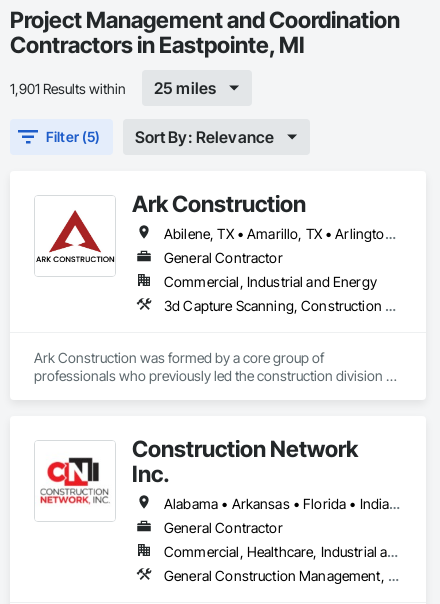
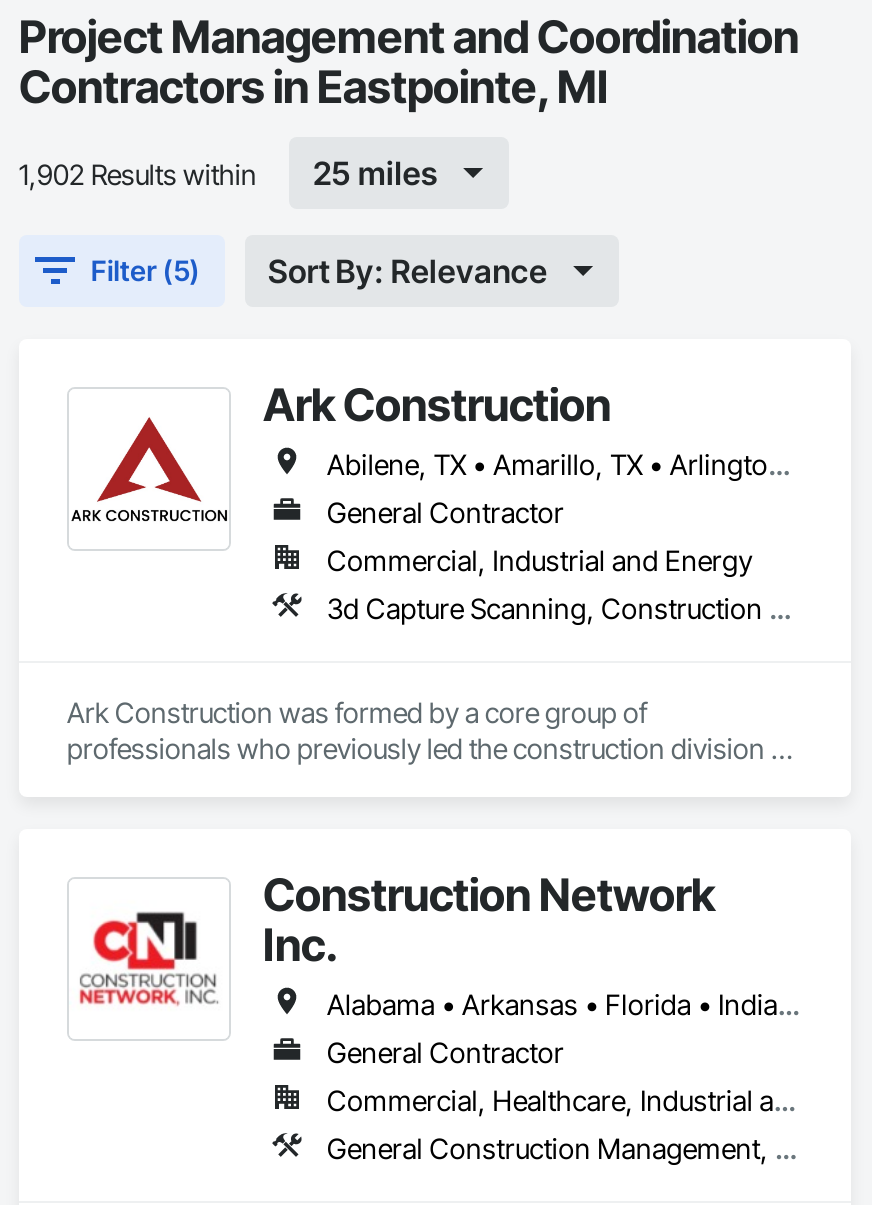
- 1,901 Results within
+ 1,902 Results within
